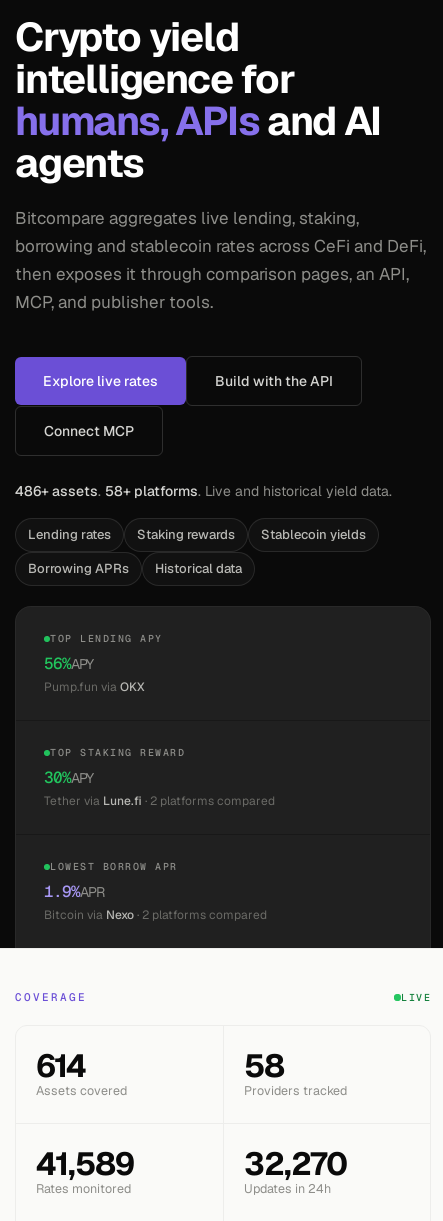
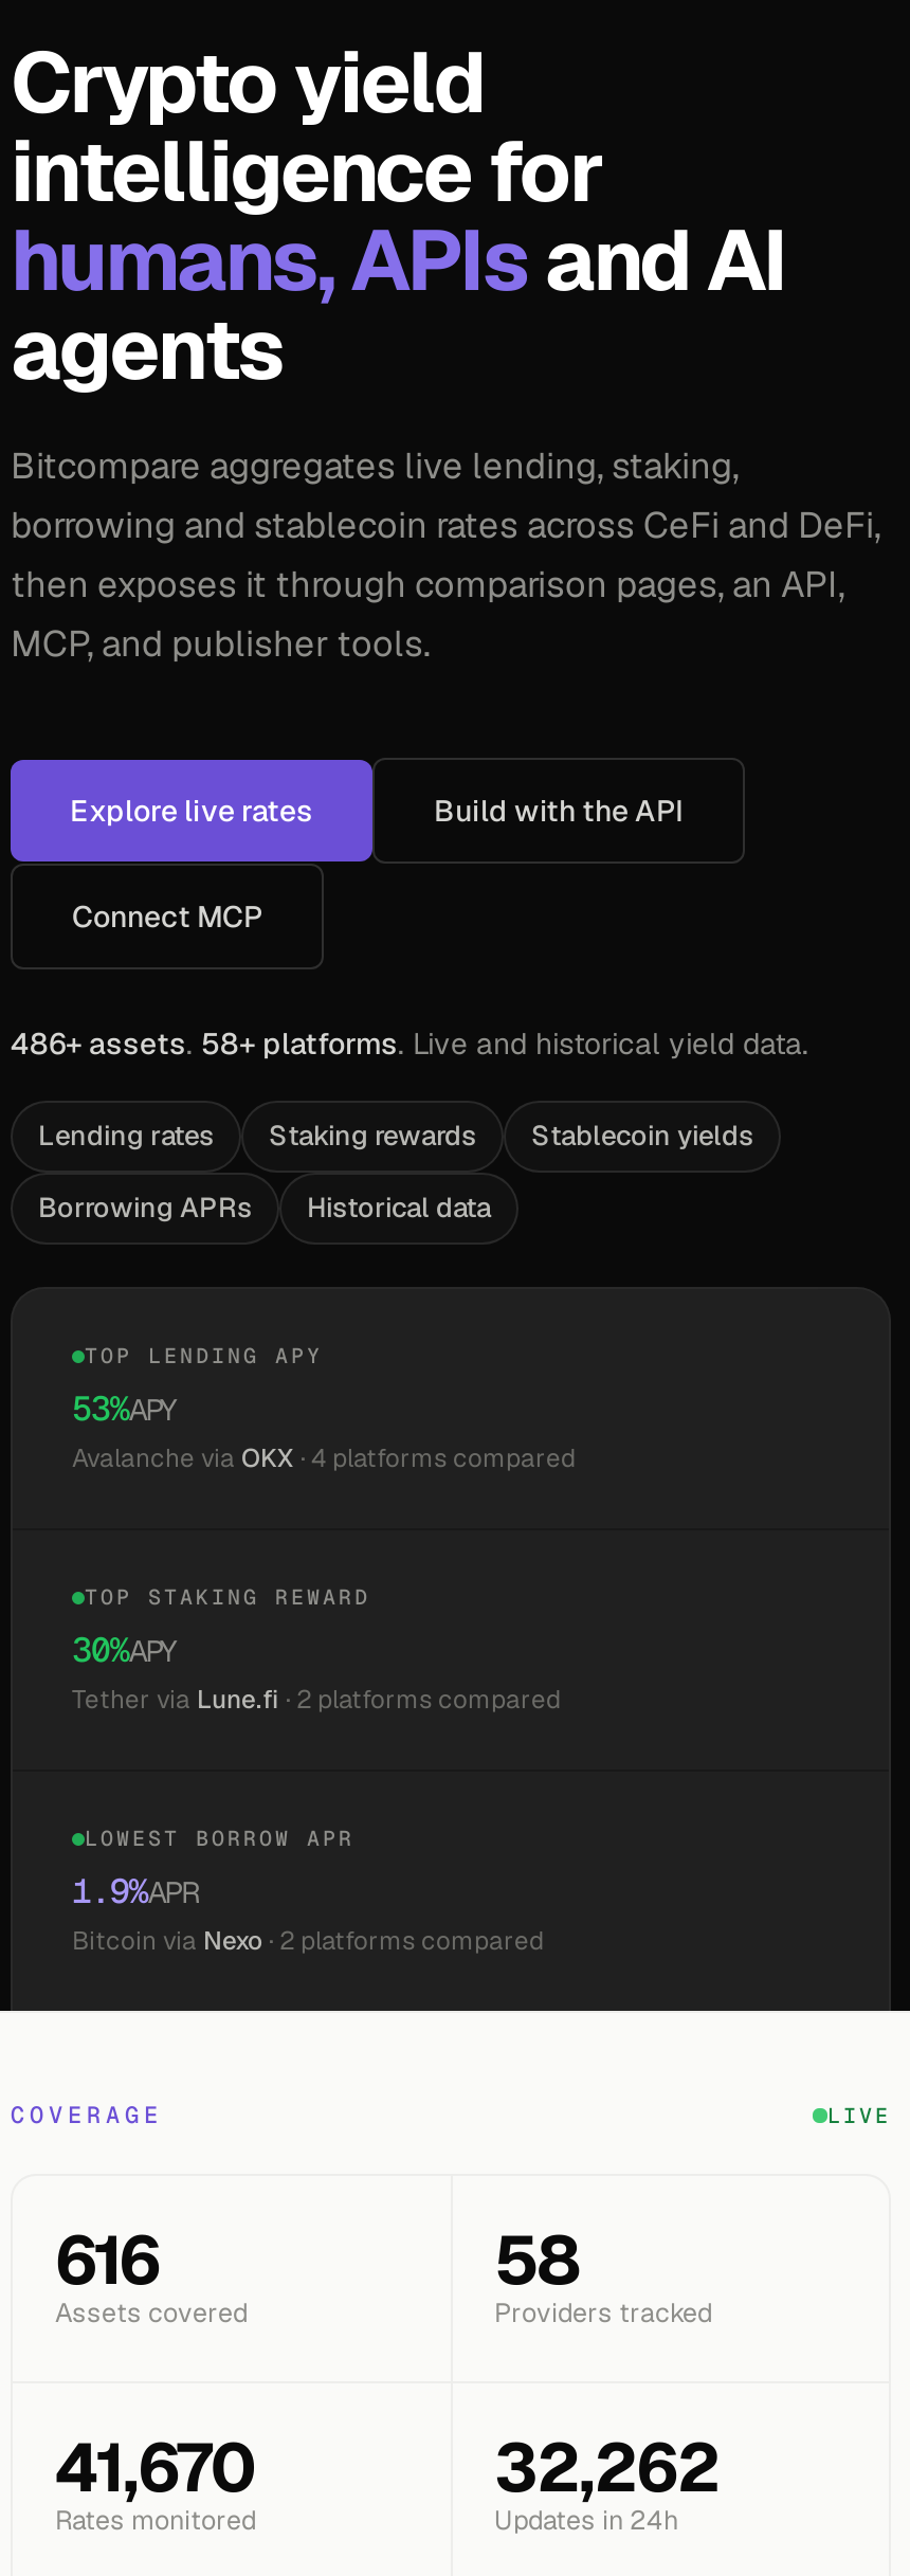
- 56%APY
- Pump.fun via OKX
+ 53%APY
+ Avalanche via OKX · 4 platforms compared

- 614
+ 616

- 41,589
+ 41,670

- 32,270
+ 32,262
